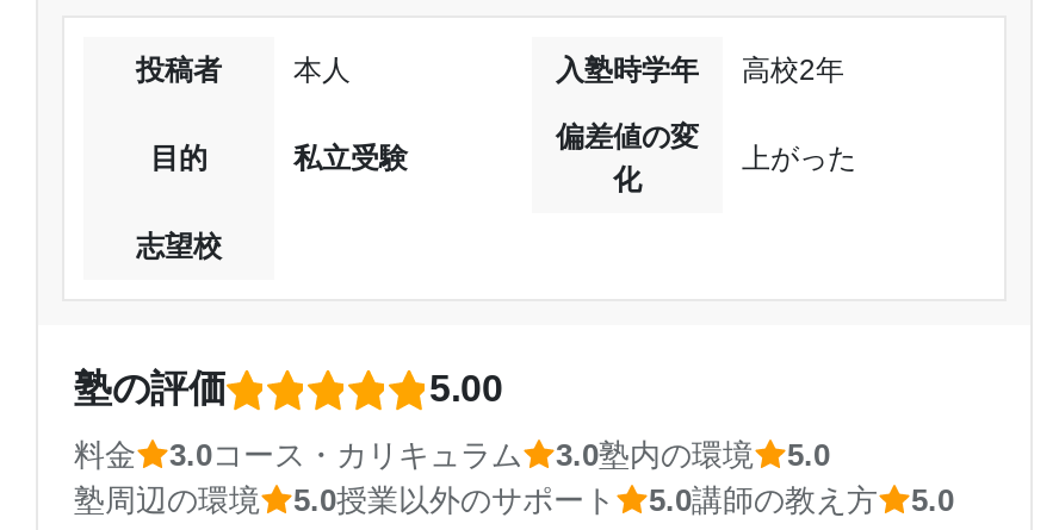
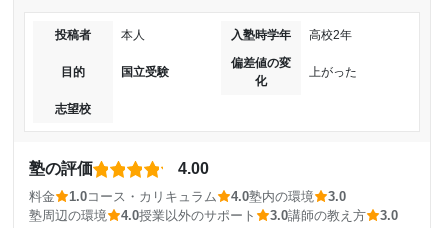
- 私立受験
+ 国立受験

- 5.00
+ 4.00

- 3.0コース・カリキュラム
+ 1.0コース・カリキュラム

- 3.0塾内の環境
+ 4.0塾内の環境

- 5.0
+ 3.0

- 5.0授業以外のサポート
+ 4.0授業以外のサポート

- 5.0講師の教え方
+ 3.0講師の教え方

- 5.0
+ 3.0
